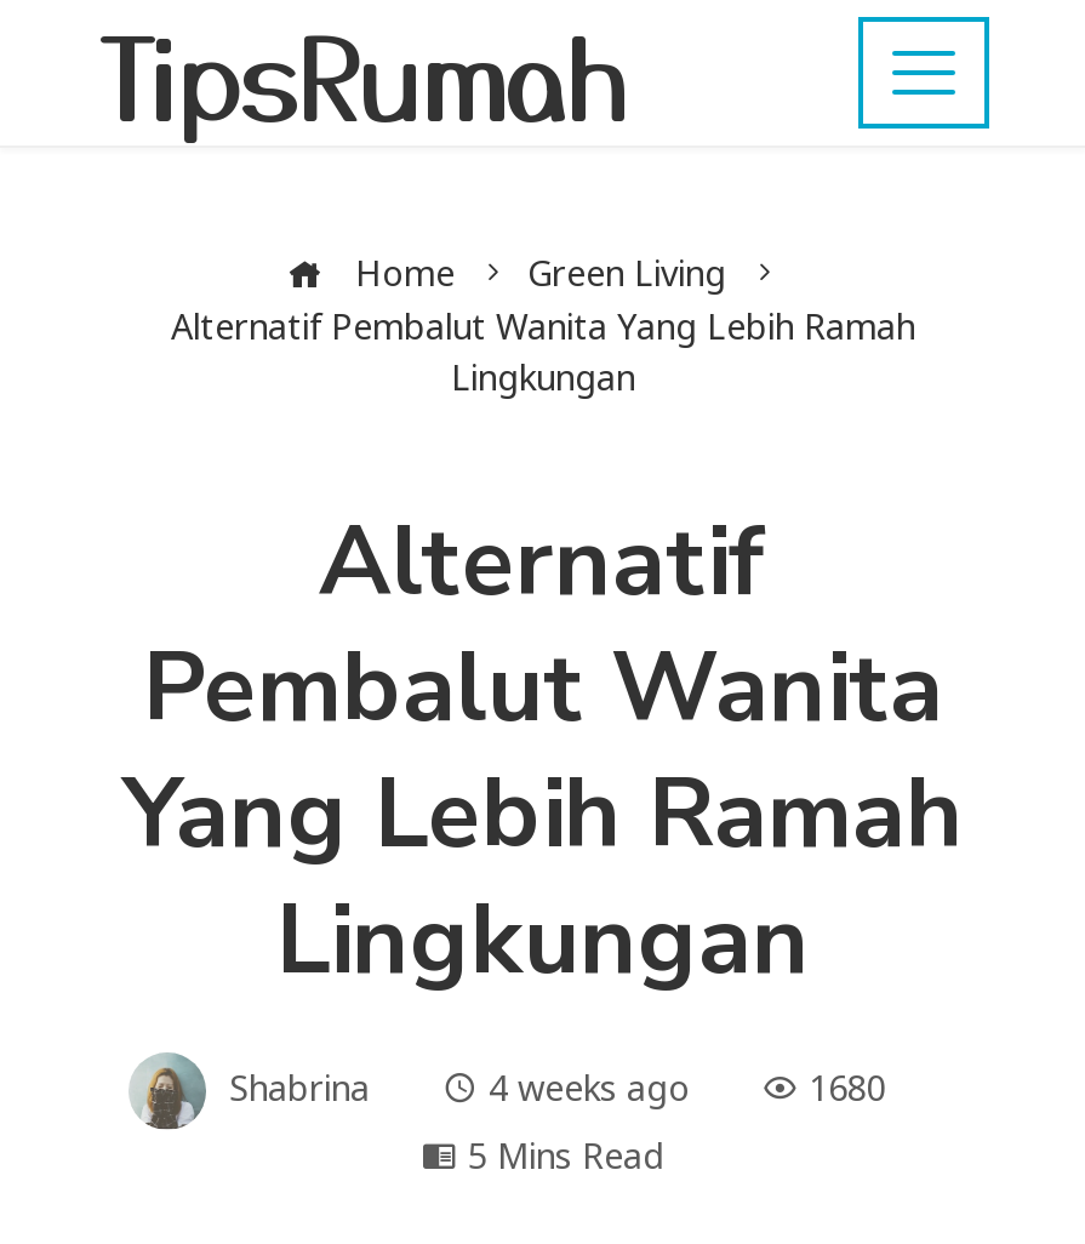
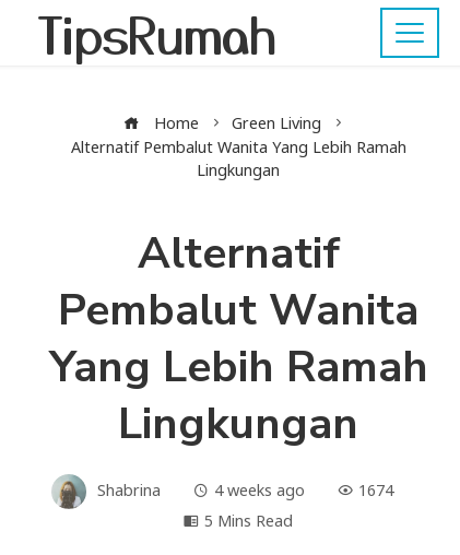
- 1680
+ 1674
